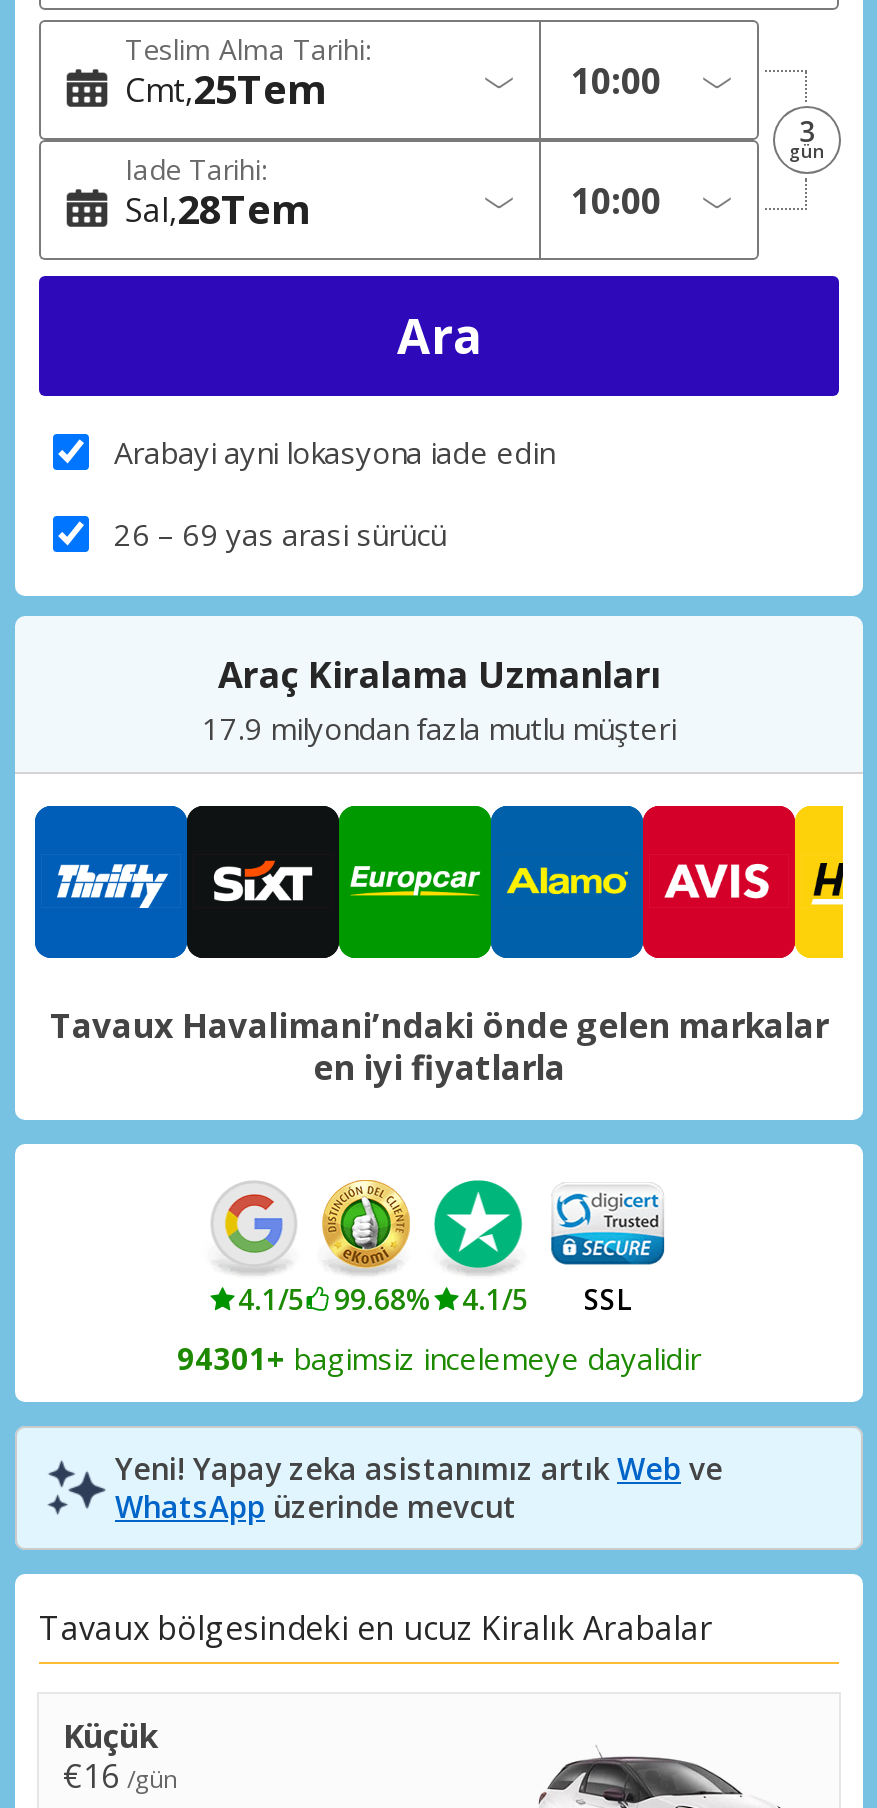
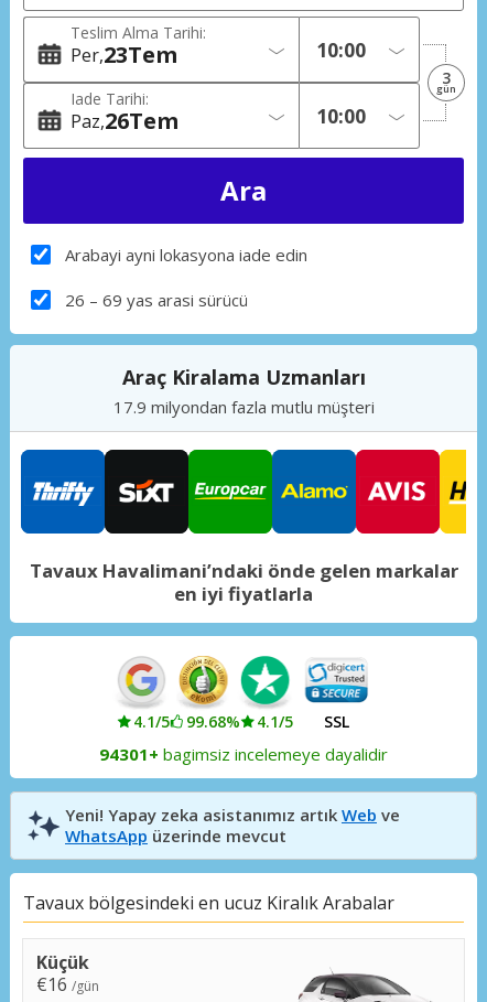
- Cmt 25Tem
+ Per 23Tem

- Sal 28Tem
+ Paz 26Tem
